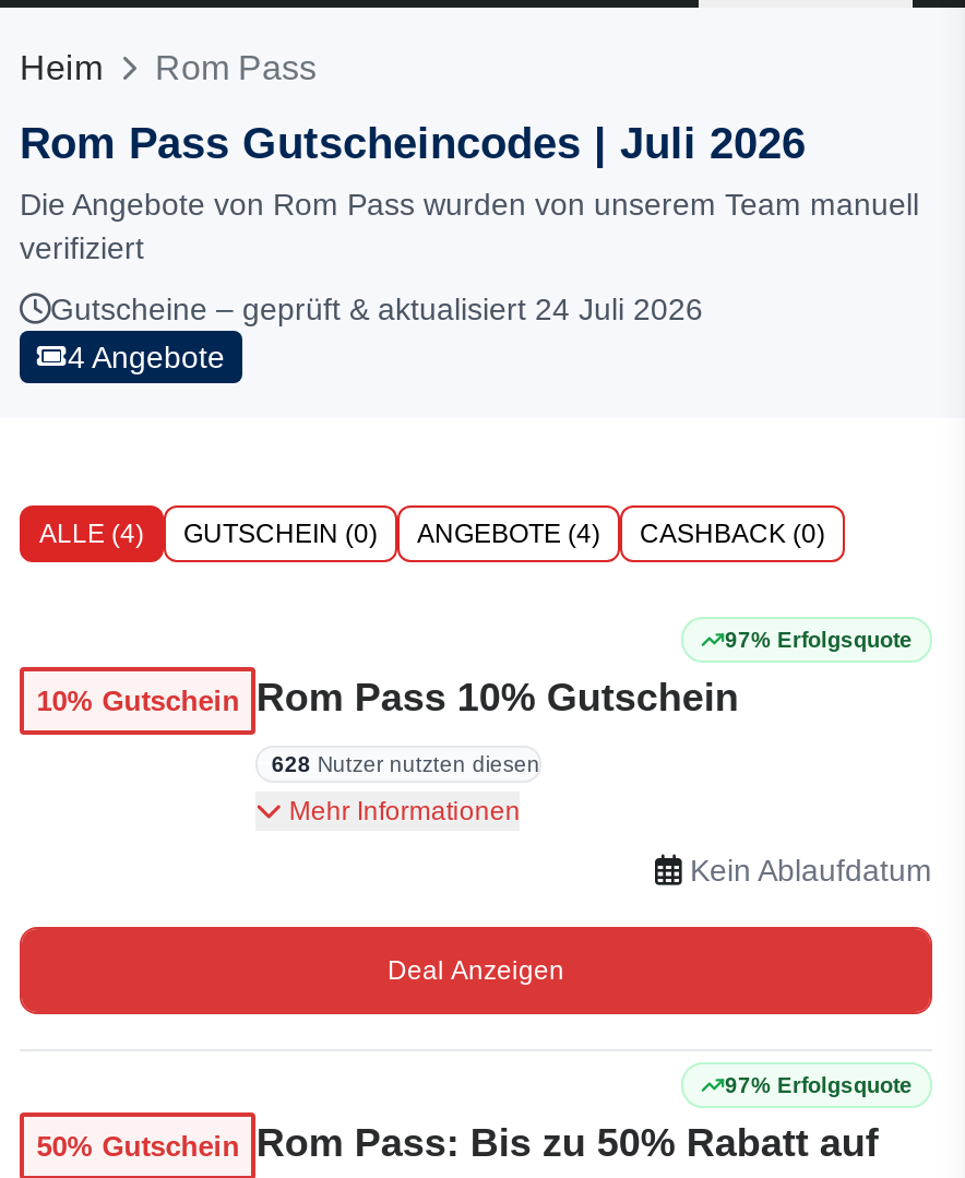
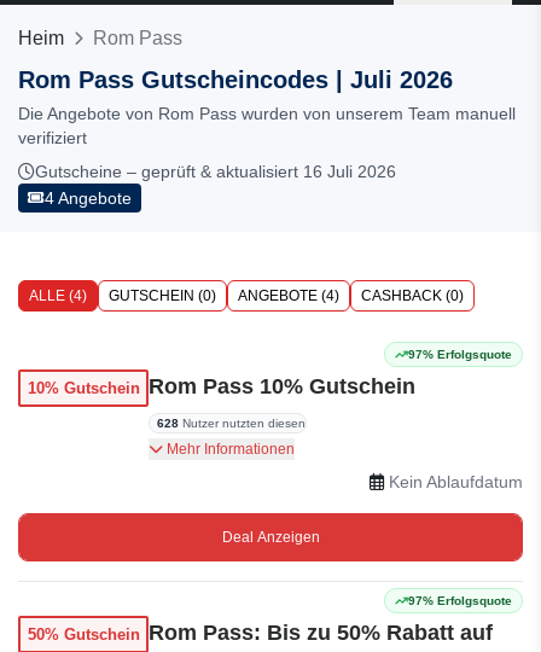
- Gutscheine – geprüft & aktualisiert 24 Juli 2026
+ Gutscheine – geprüft & aktualisiert 16 Juli 2026
